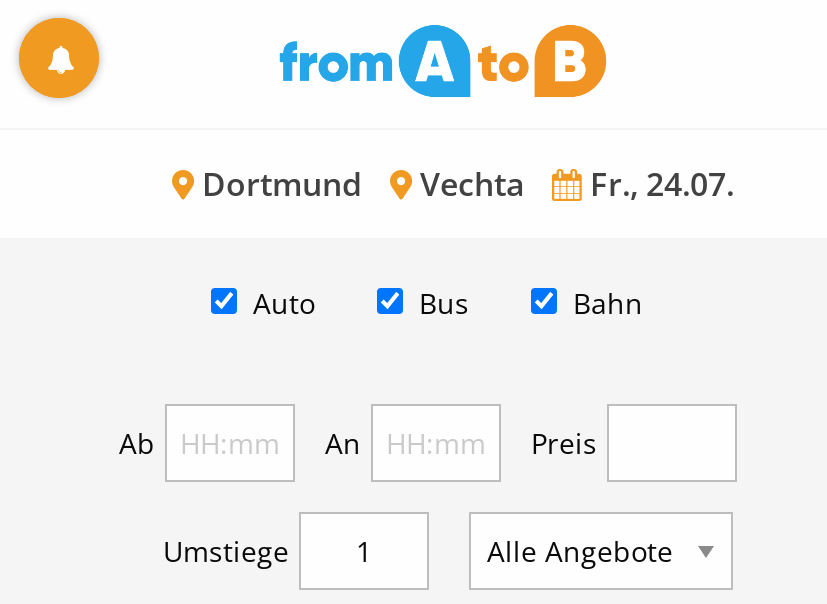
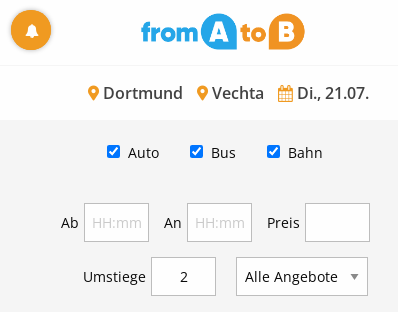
- Dortmund Vechta Fr., 24.07.
+ Dortmund Vechta Di., 21.07.
